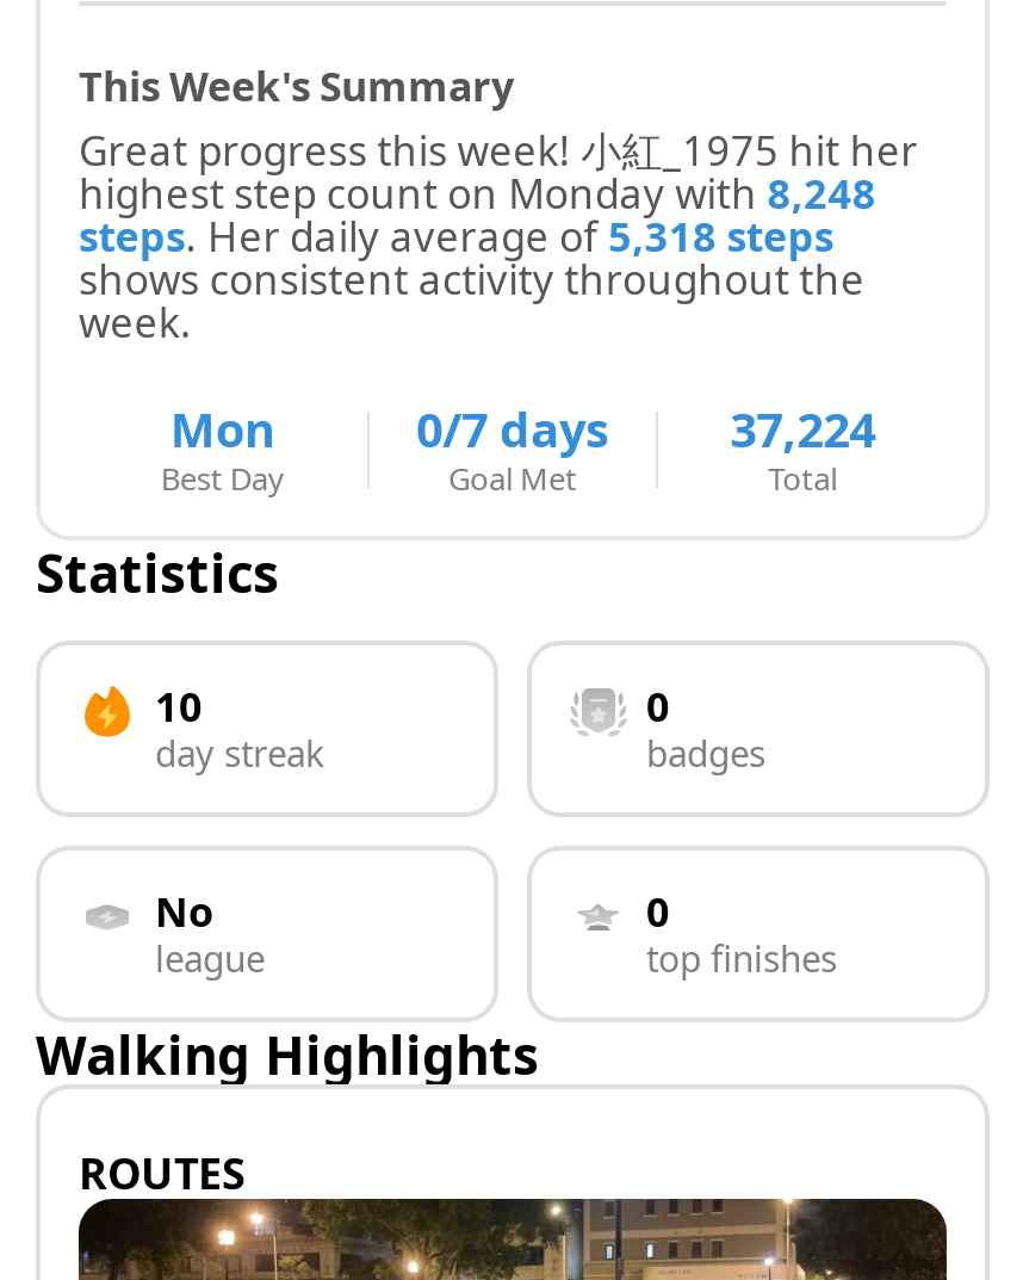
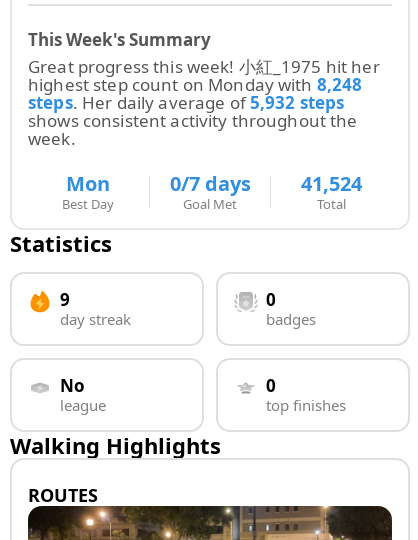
- steps.Herdaily average of5,318steps
+ steps.Herdaily average of5,932steps

- 0/7 days 37,224
+ 0/7 days 41,524

- 10
+ 9
